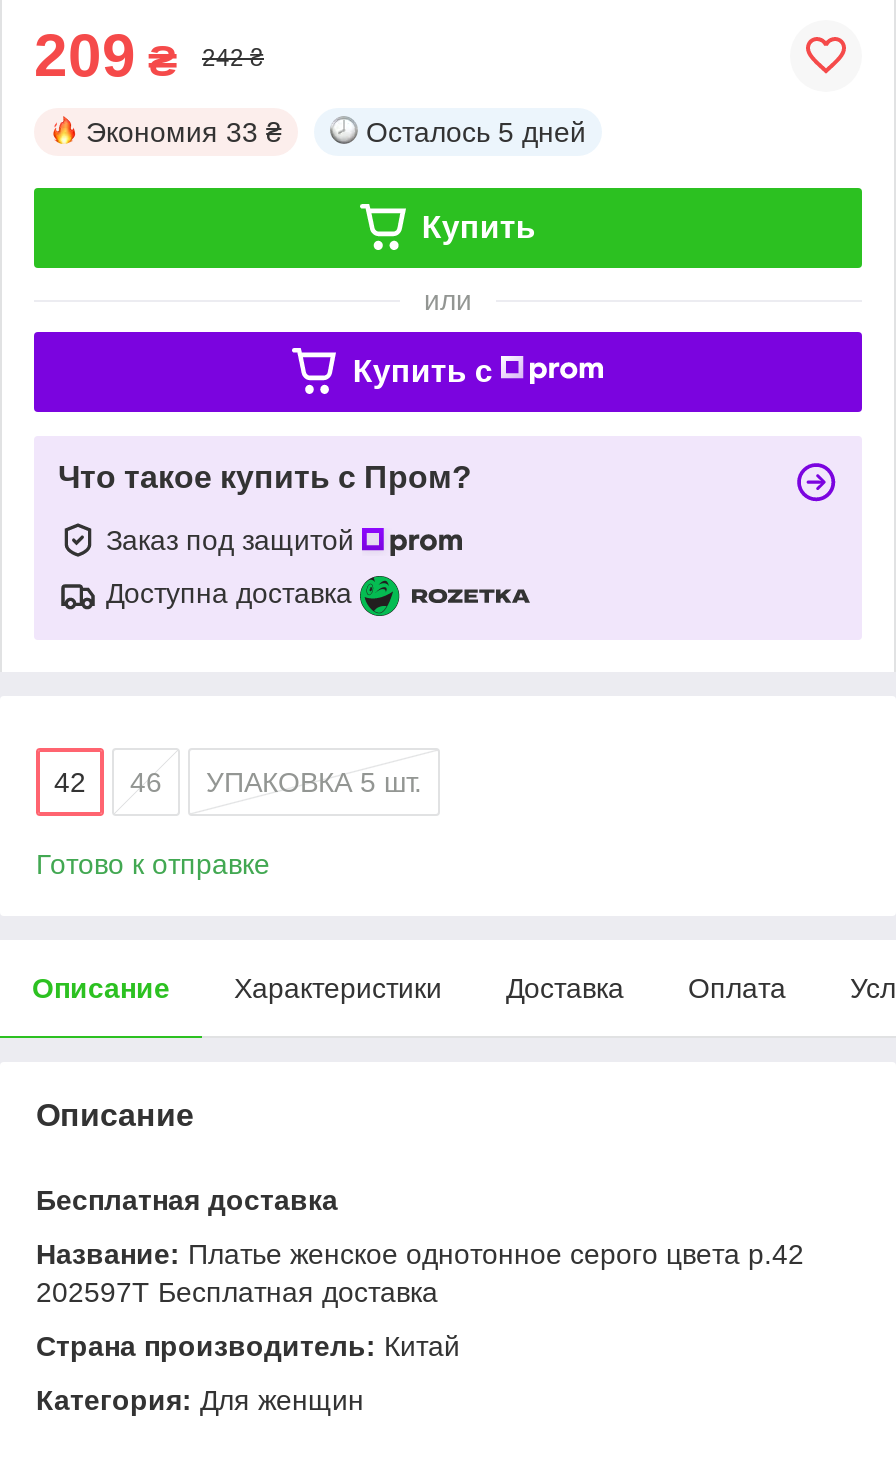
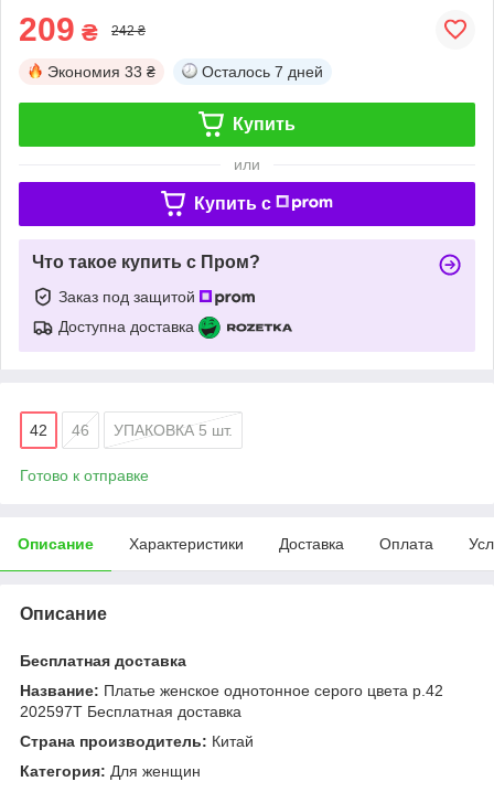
- Осталось 5 дней
+ Осталось 7 дней
